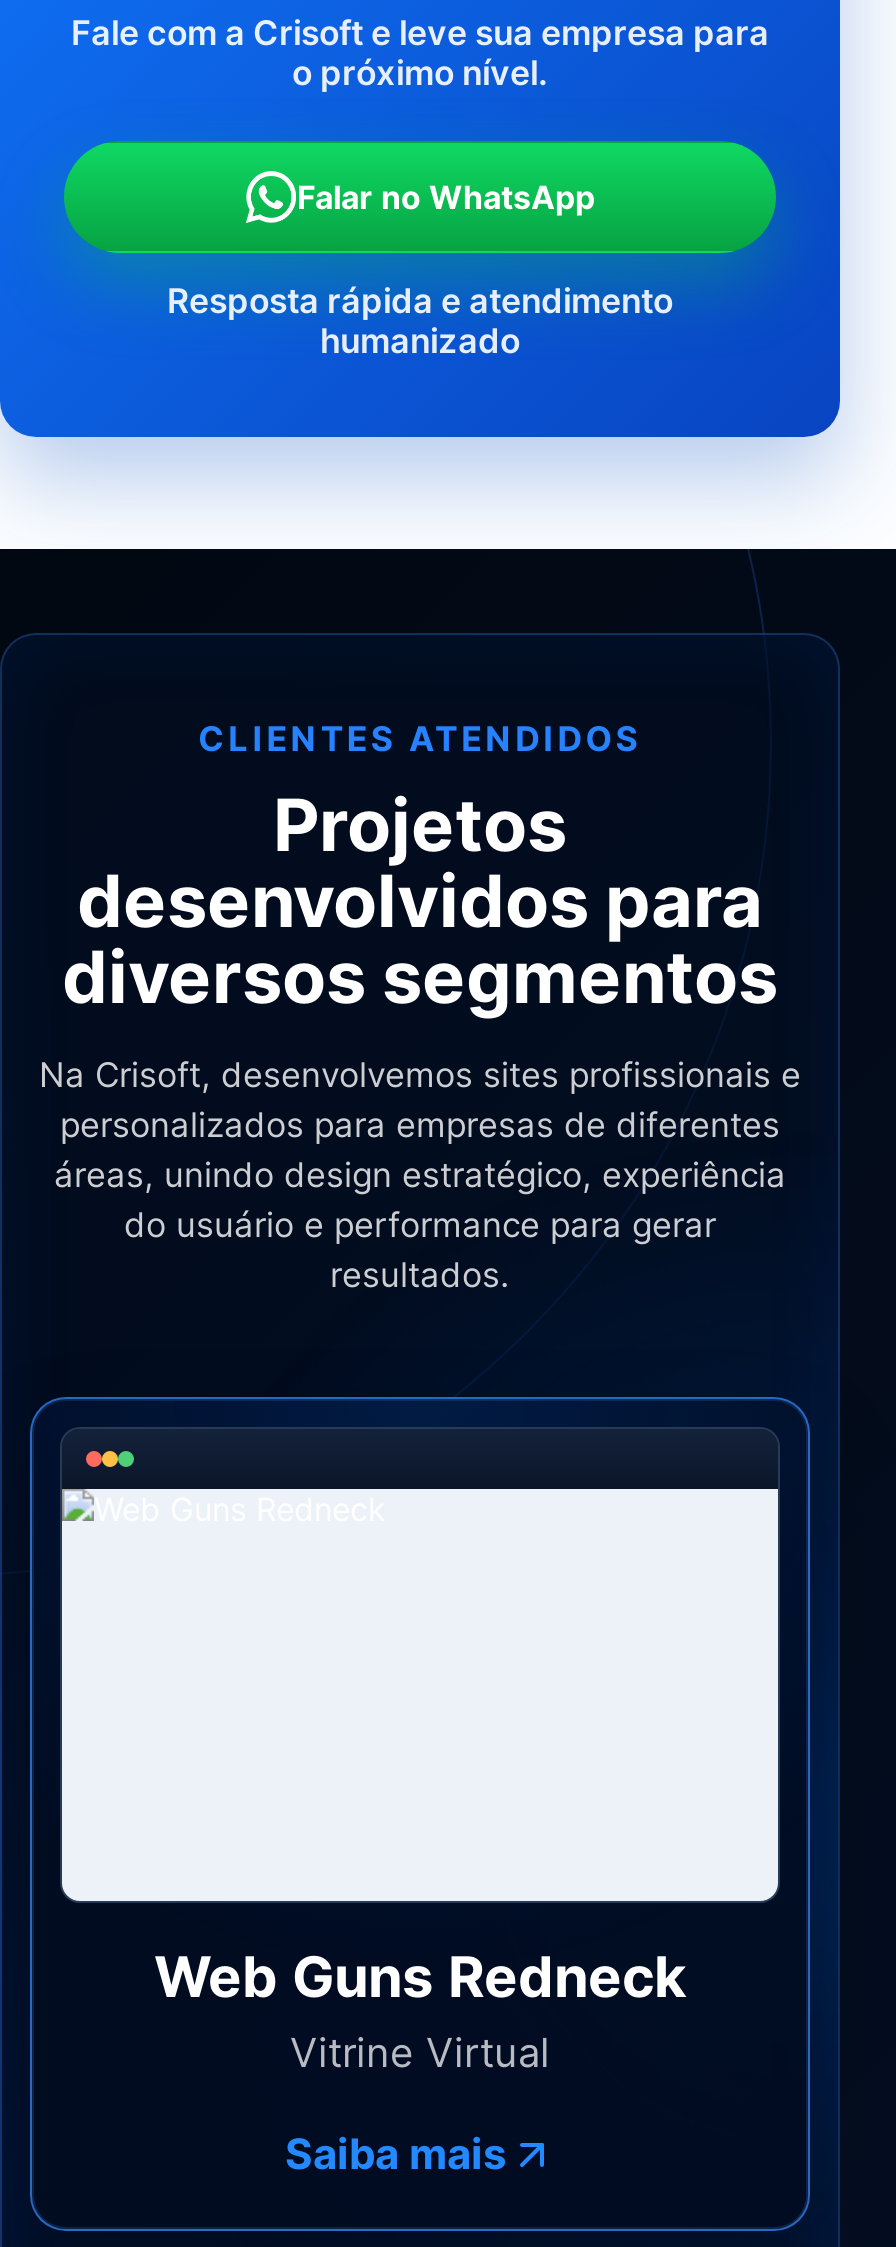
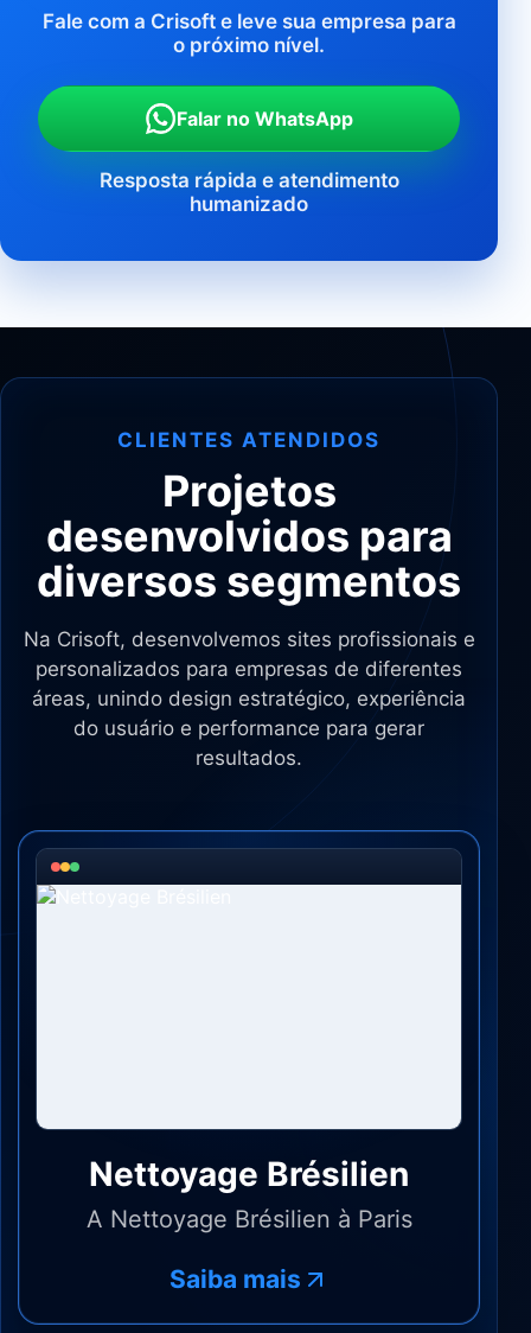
- Web Guns Redneck
- Vitrine Virtual
+ Nettoyage Brésilien
+ A Nettoyage Brésilien à Paris
